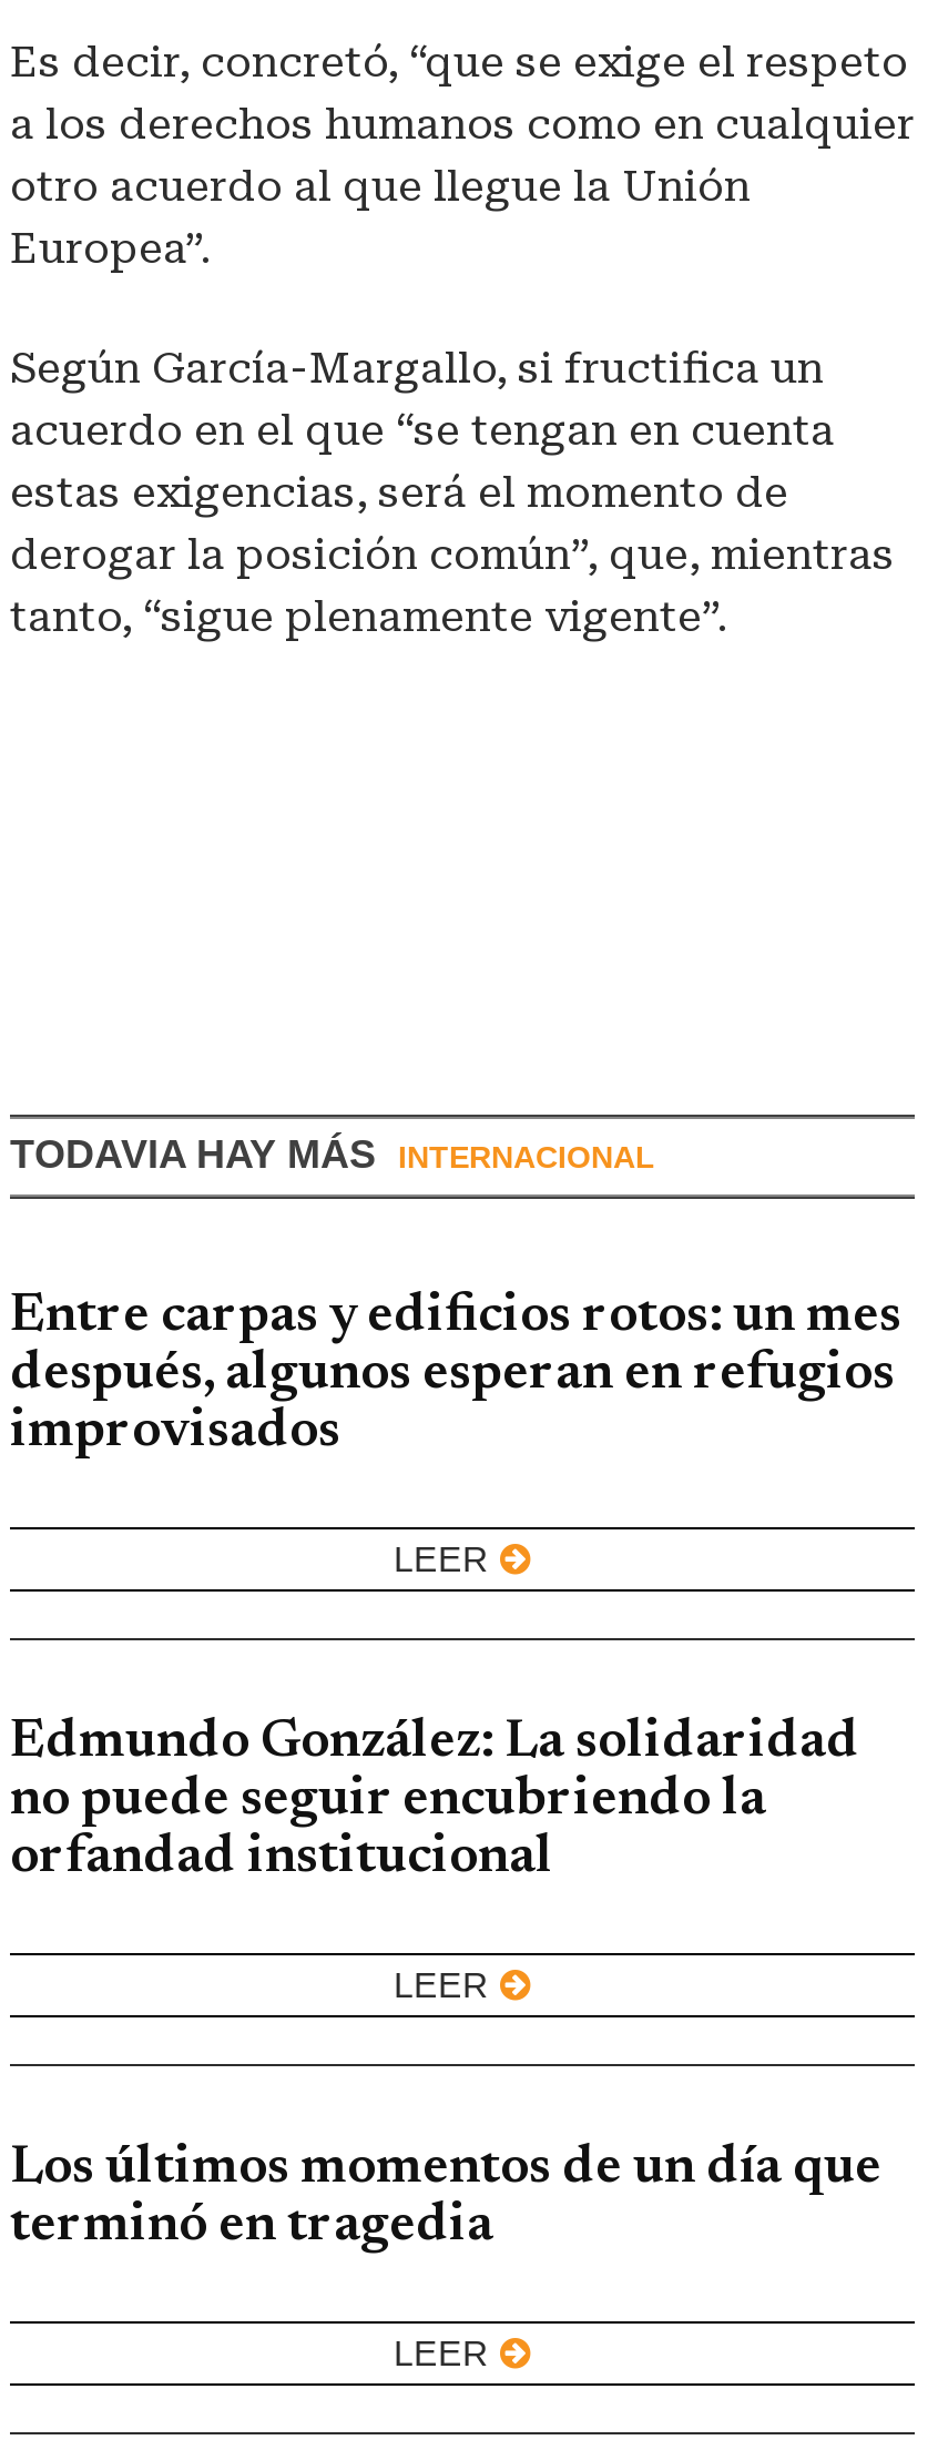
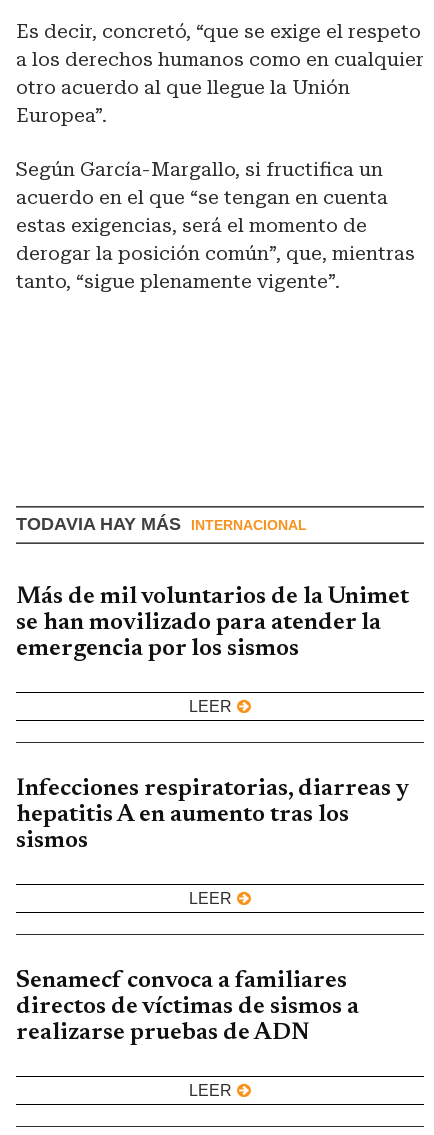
- Entre carpas y edificios rotos: un mes
- después, algunos esperan en refugios
- improvisados
+ Más de mil voluntarios de la Unimet
+ se han movilizado para atender la
+ emergencia por los sismos

- Edmundo González: La solidaridad
- no puede seguir encubriendo la
- orfandad institucional
+ Infecciones respiratorias, diarreas y
+ hepatitis A en aumento tras los
+ sismos

- Los últimos momentos de un día que
- terminó en tragedia
+ Senamecf convoca a familiares
+ directos de víctimas de sismos a
+ realizarse pruebas de ADN
